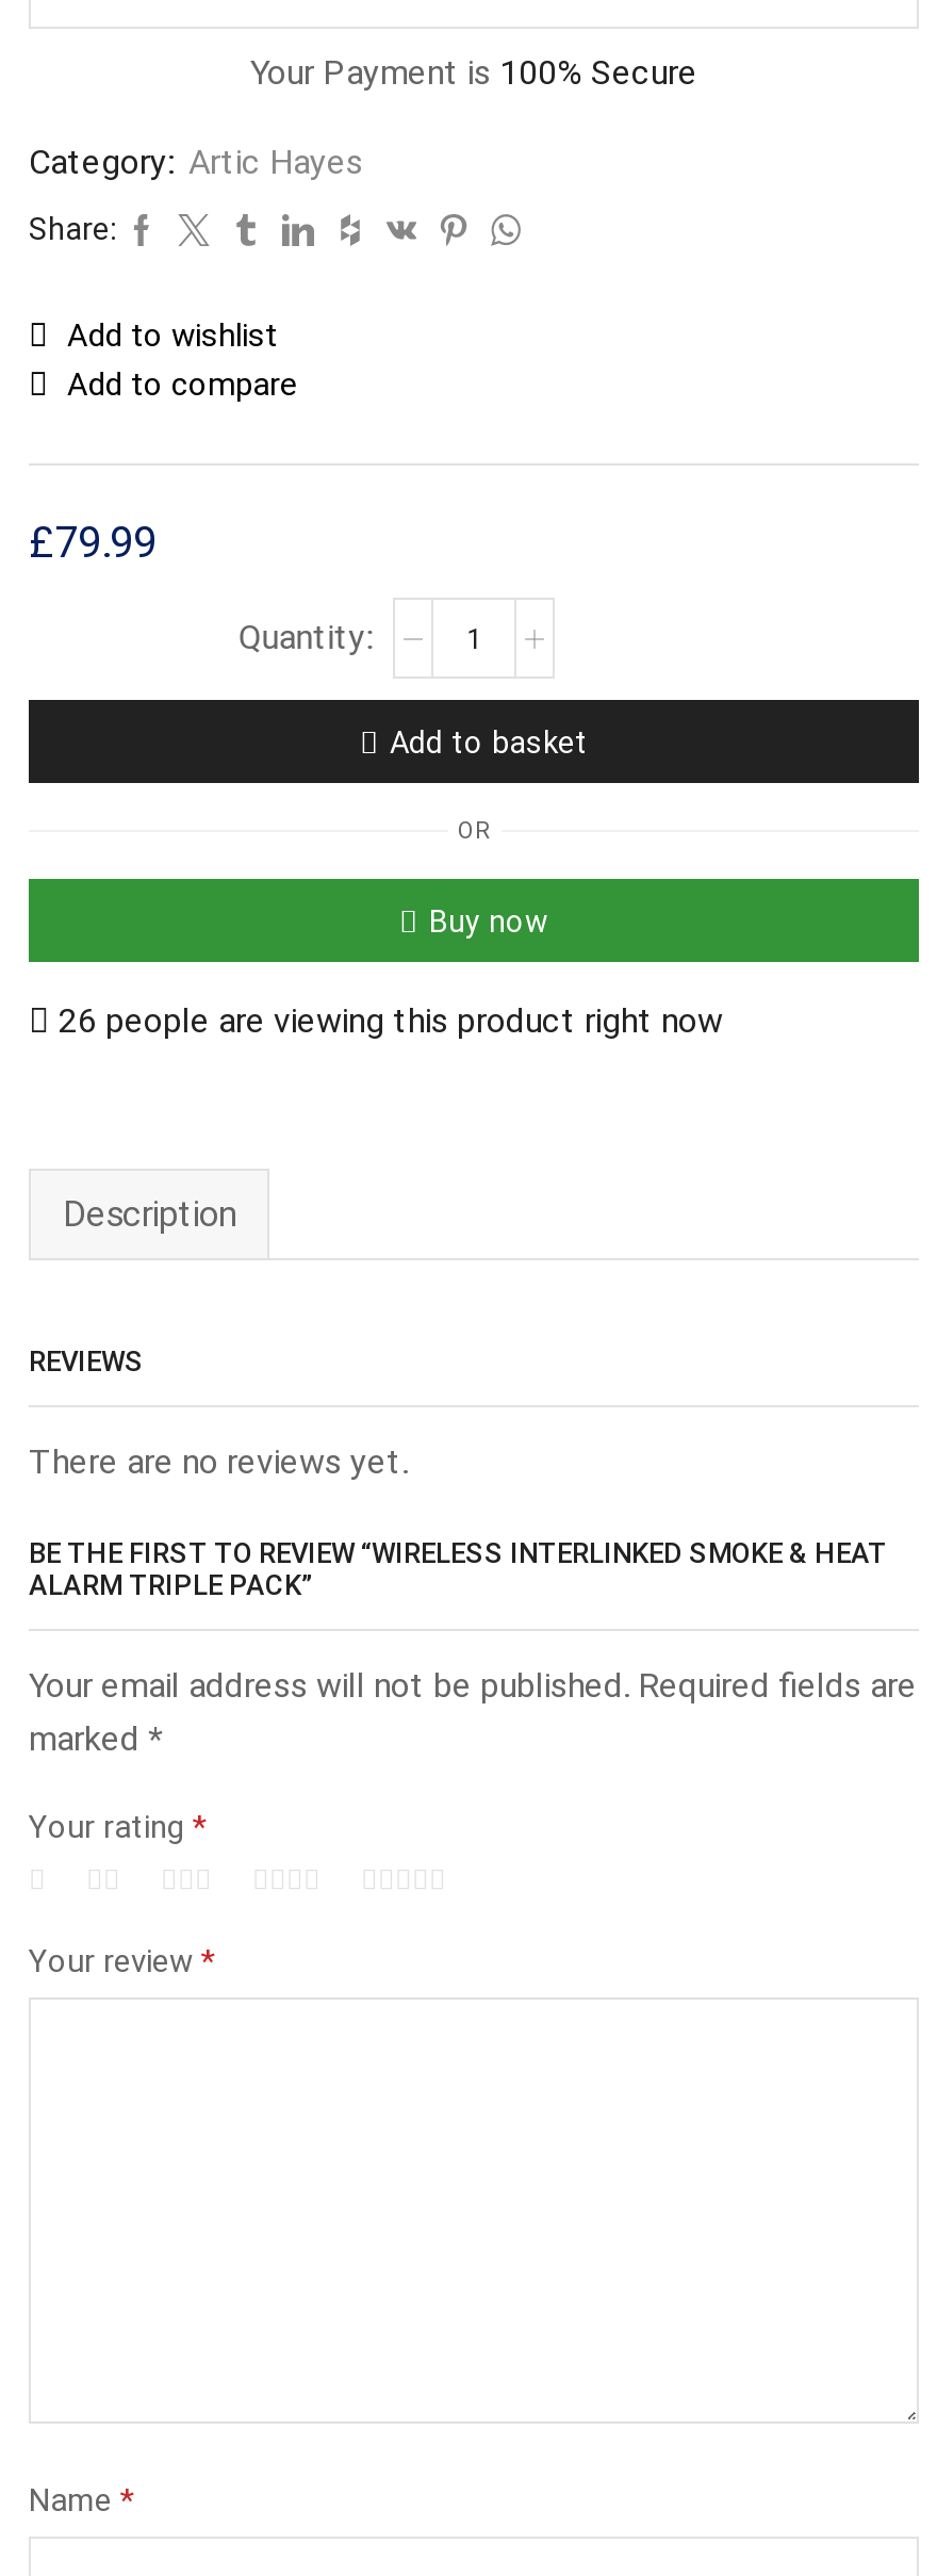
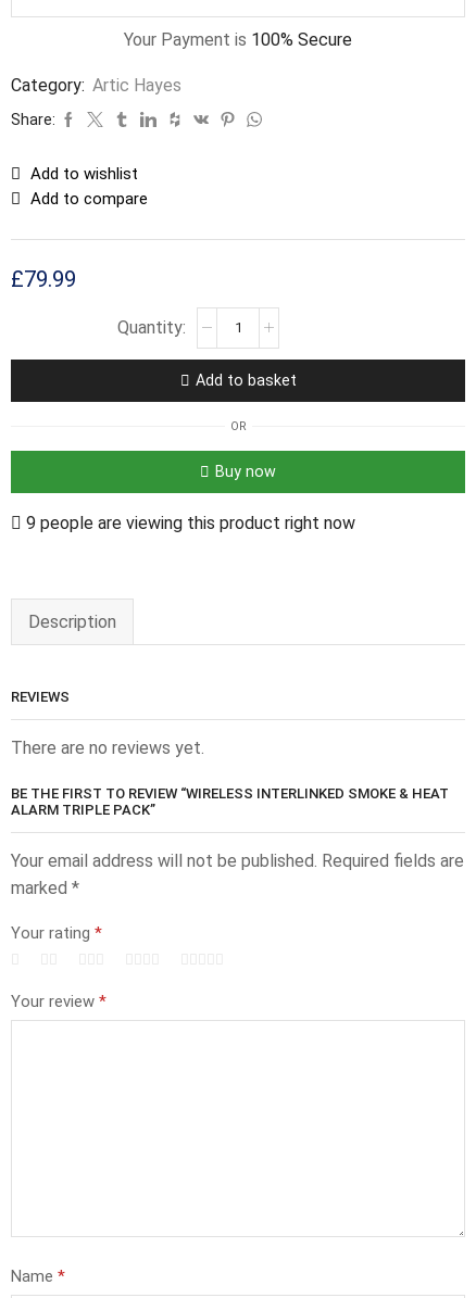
- 26 people are viewing this product right now
+ 9 people are viewing this product right now
